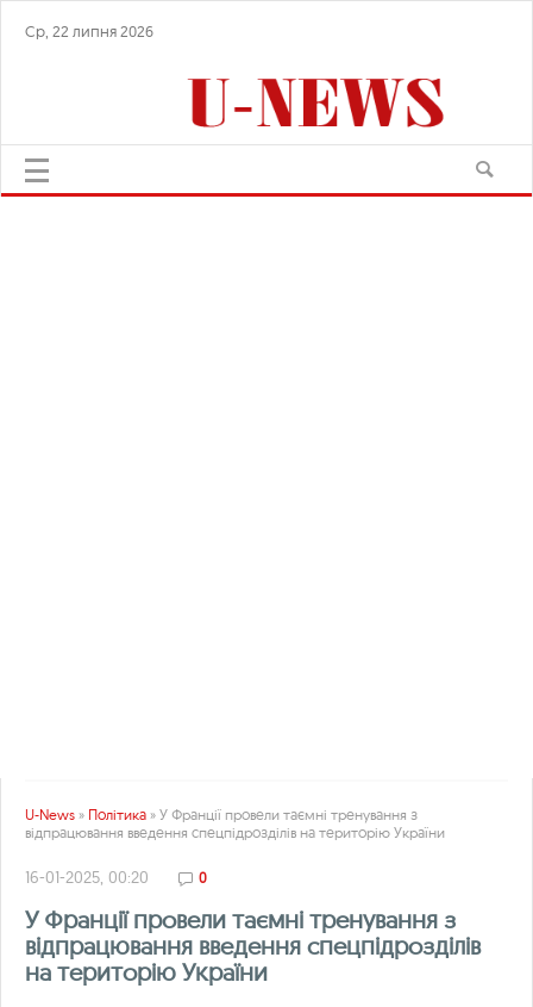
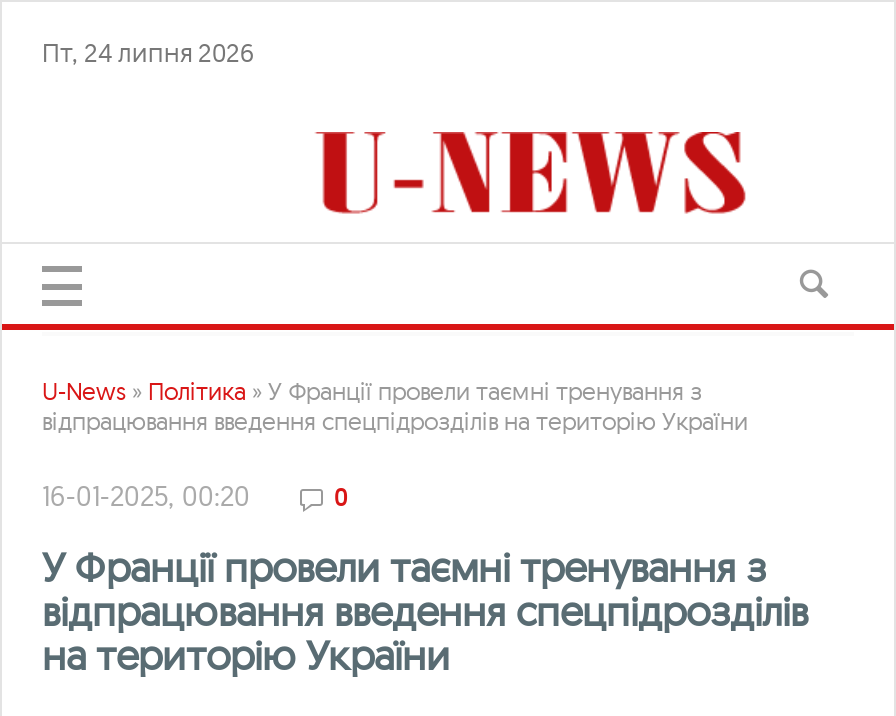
- Ср, 22 липня 2026
+ Пт, 24 липня 2026
